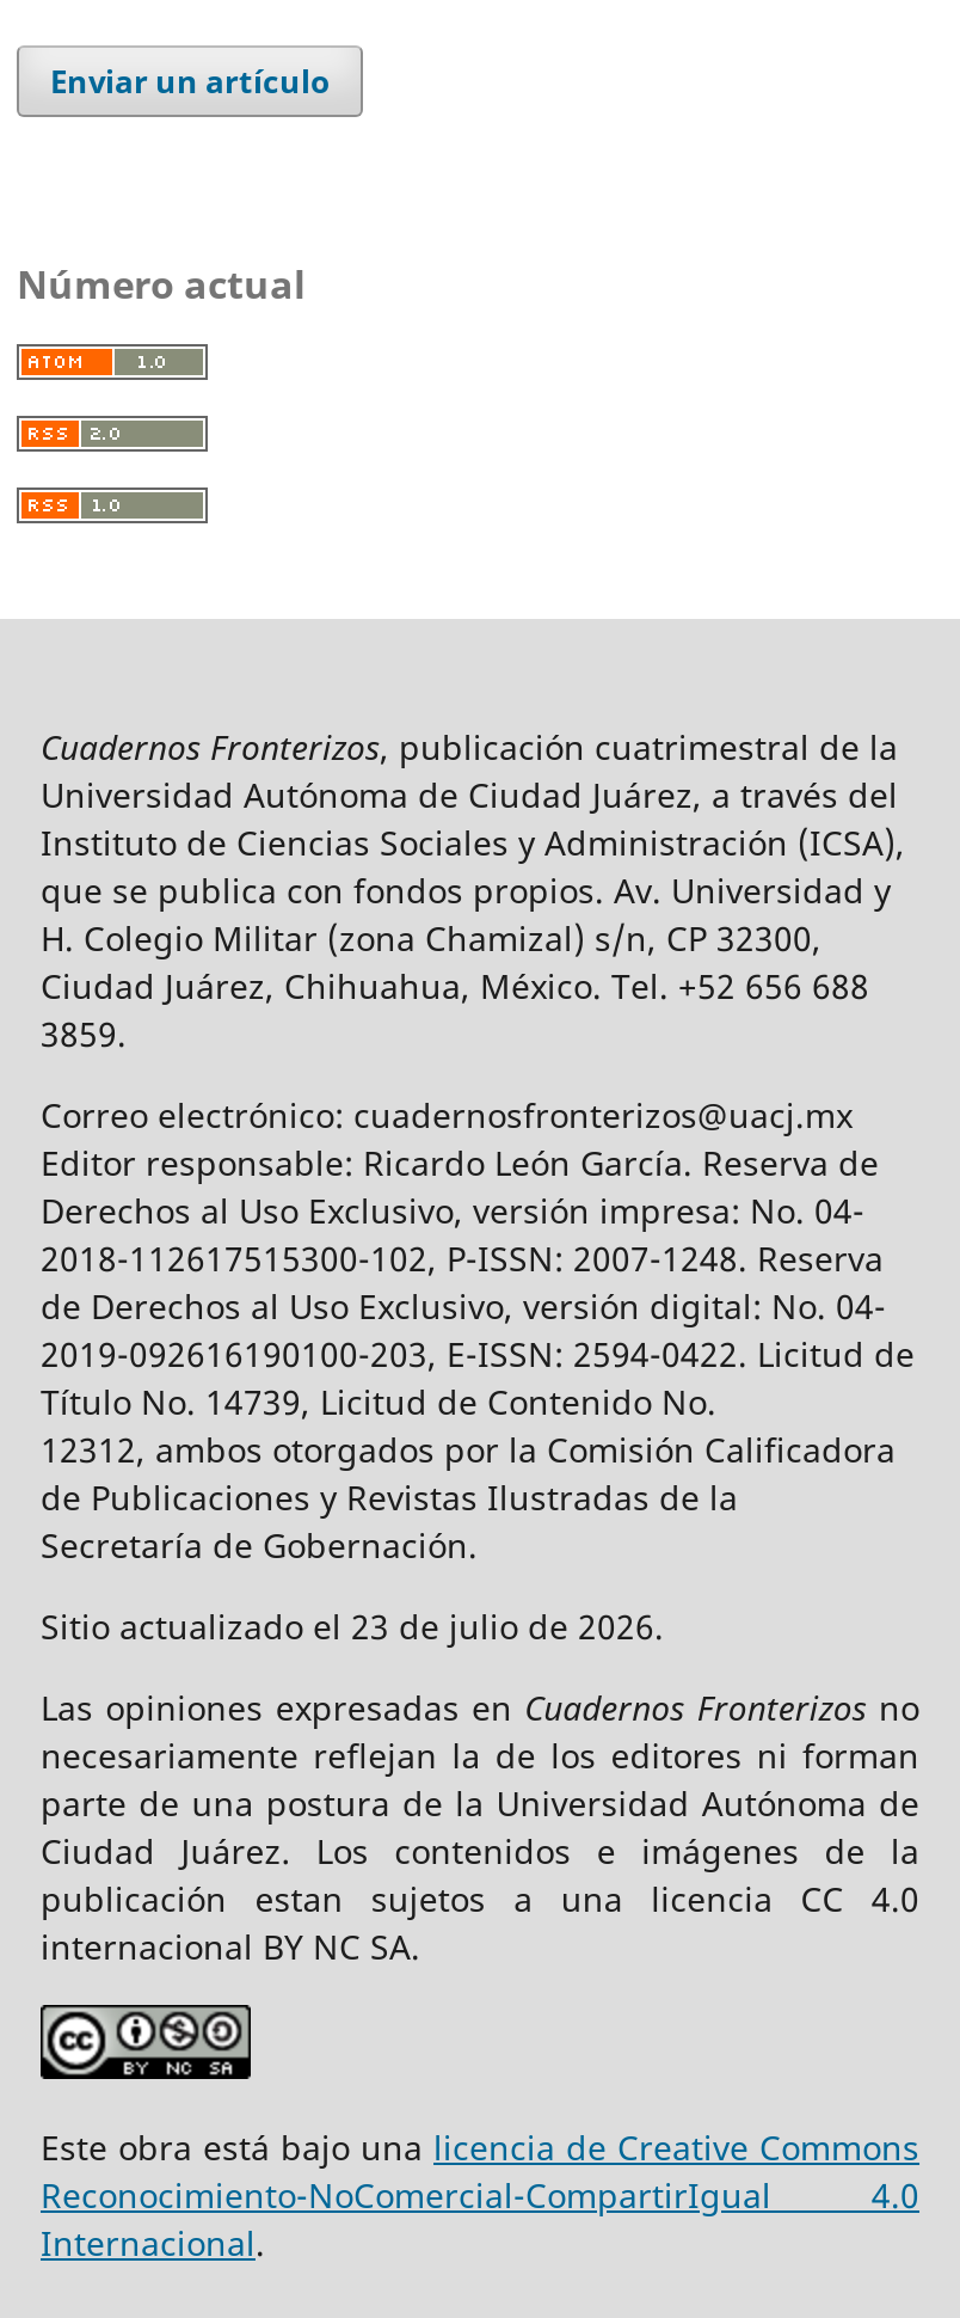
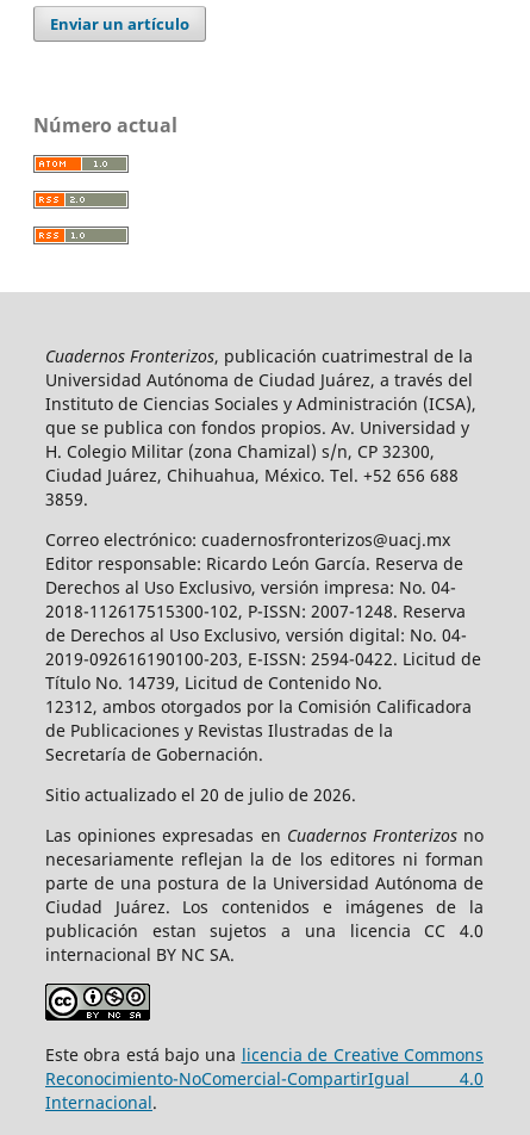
- Sitio actualizado el 23 de julio de 2026.
+ Sitio actualizado el 20 de julio de 2026.
